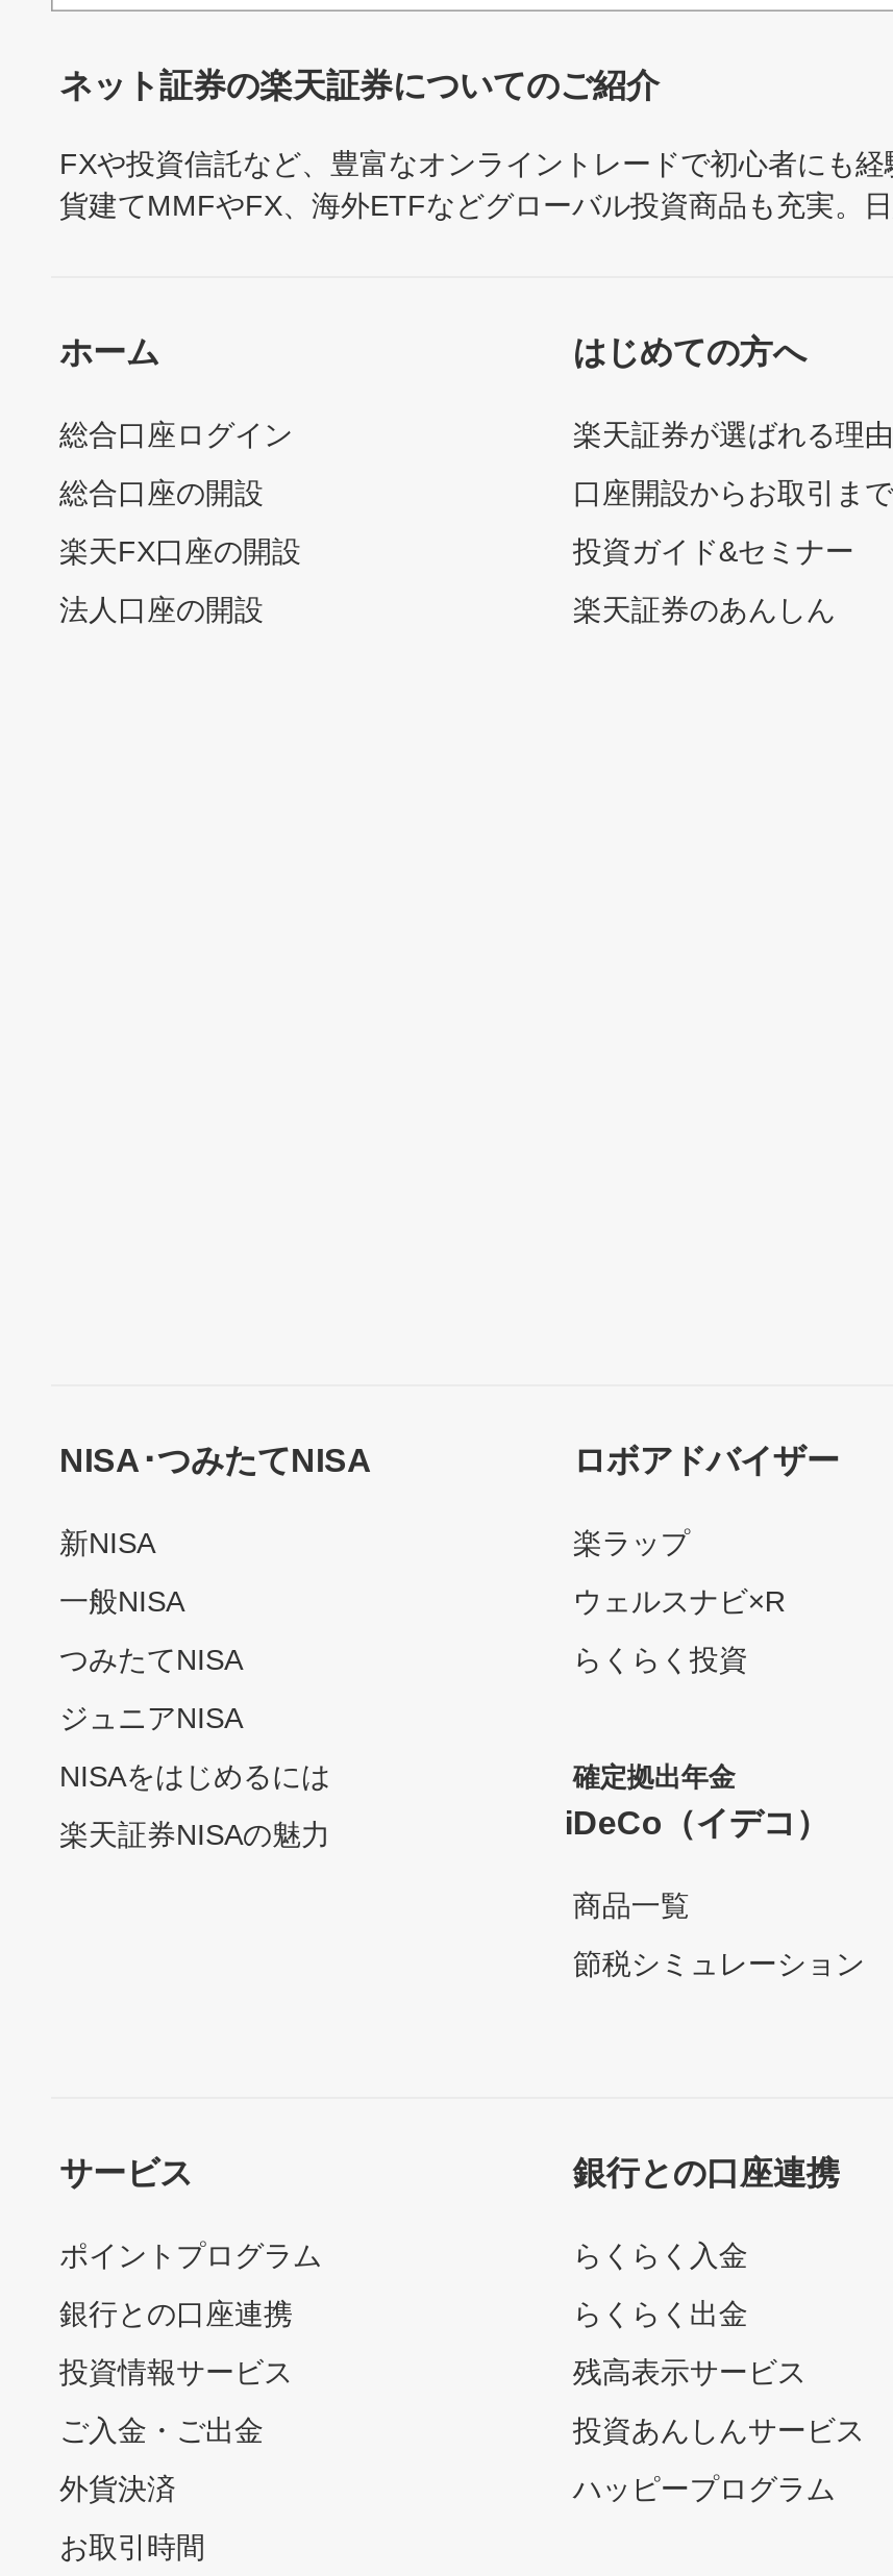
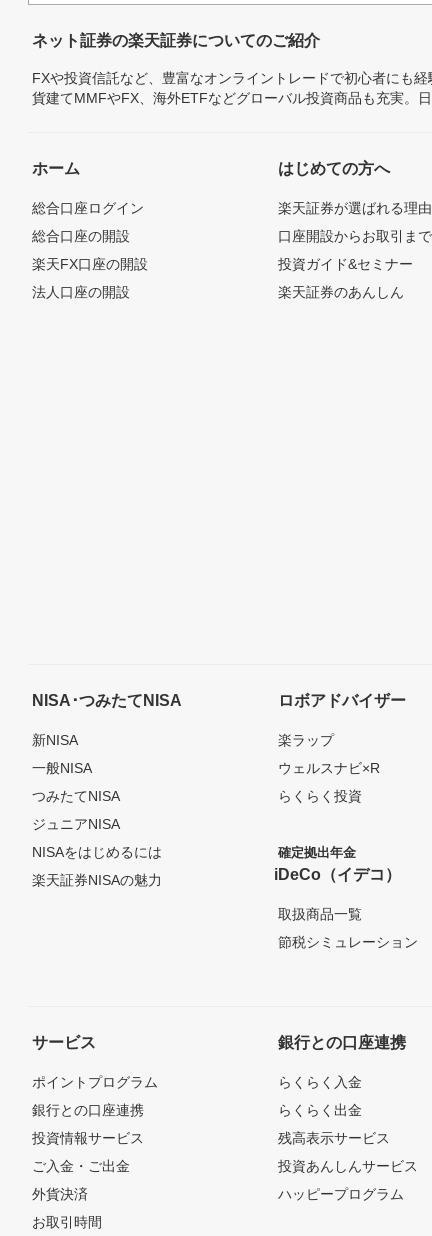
- 商品一覧
+ 取扱商品一覧
